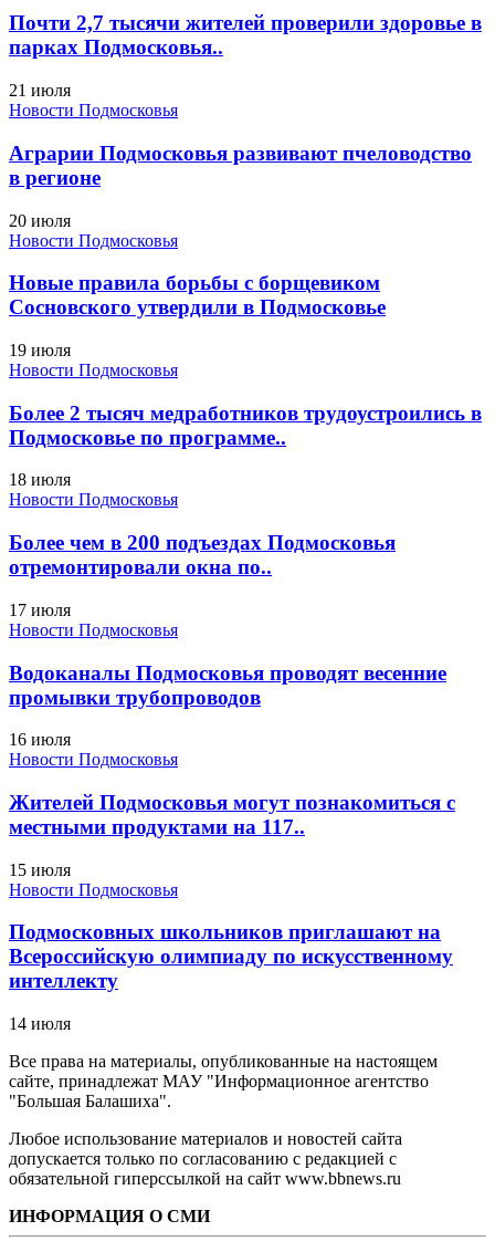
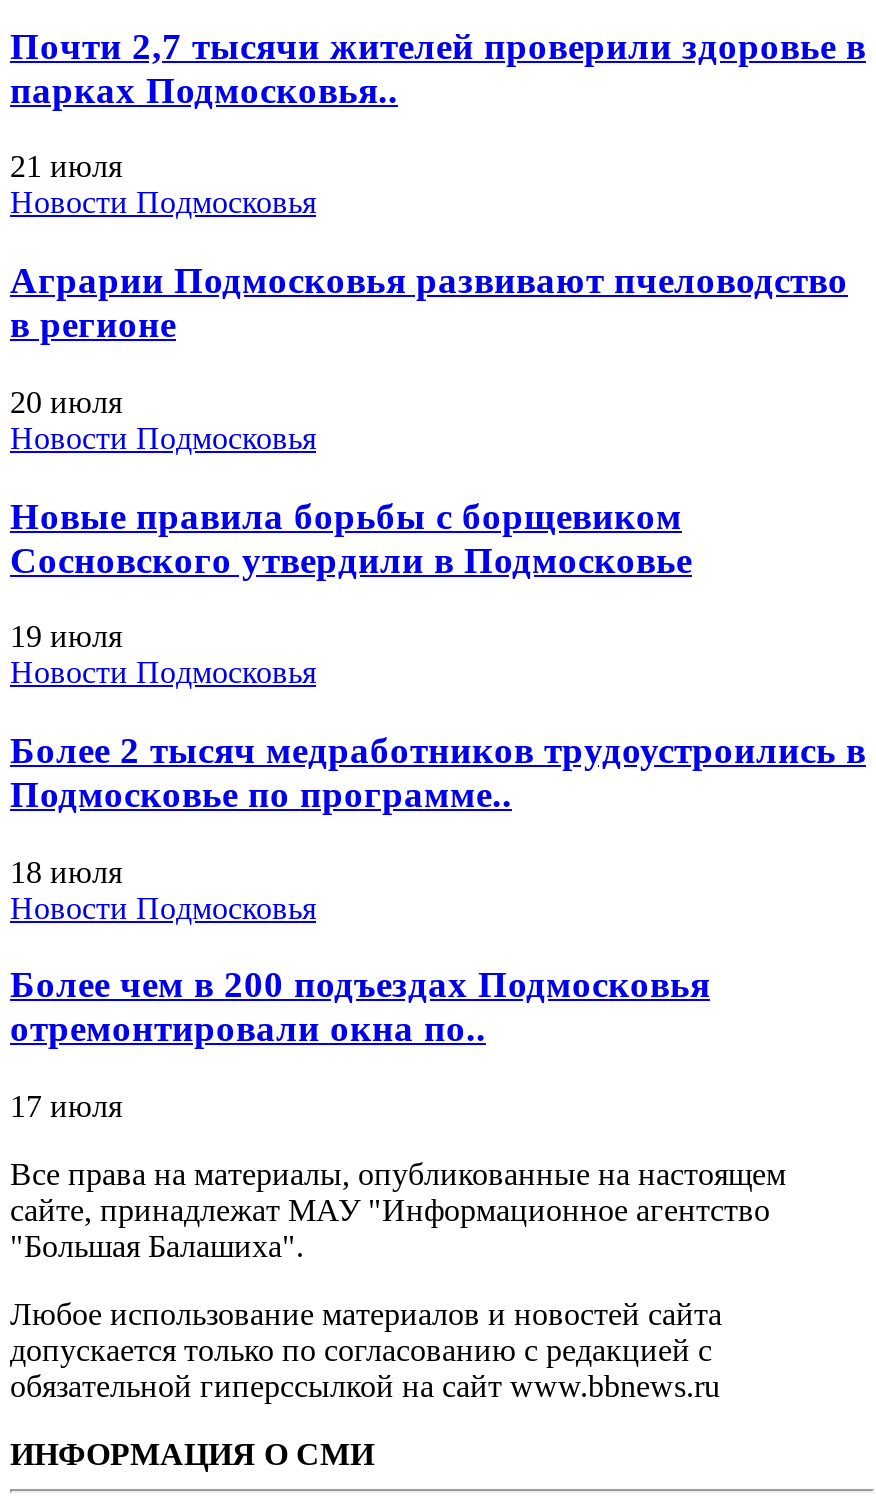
- Новости Подмосковья
- Водоканалы Подмосковья проводят весенние
- промывки трубопроводов
- 16 июля
- Новости Подмосковья
- Жителей Подмосковья могут познакомиться с
- местными продуктами на 117..
- 15 июля
- Новости Подмосковья
- Подмосковных школьников приглашают на
- Всероссийскую олимпиаду по искусственному
- интеллекту
- 14 июля
